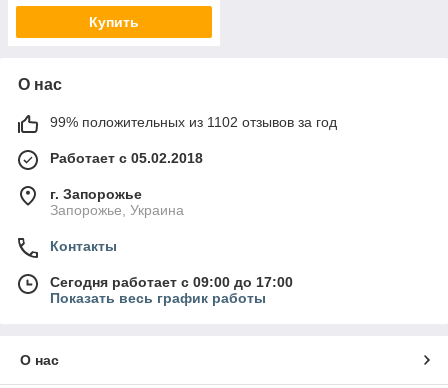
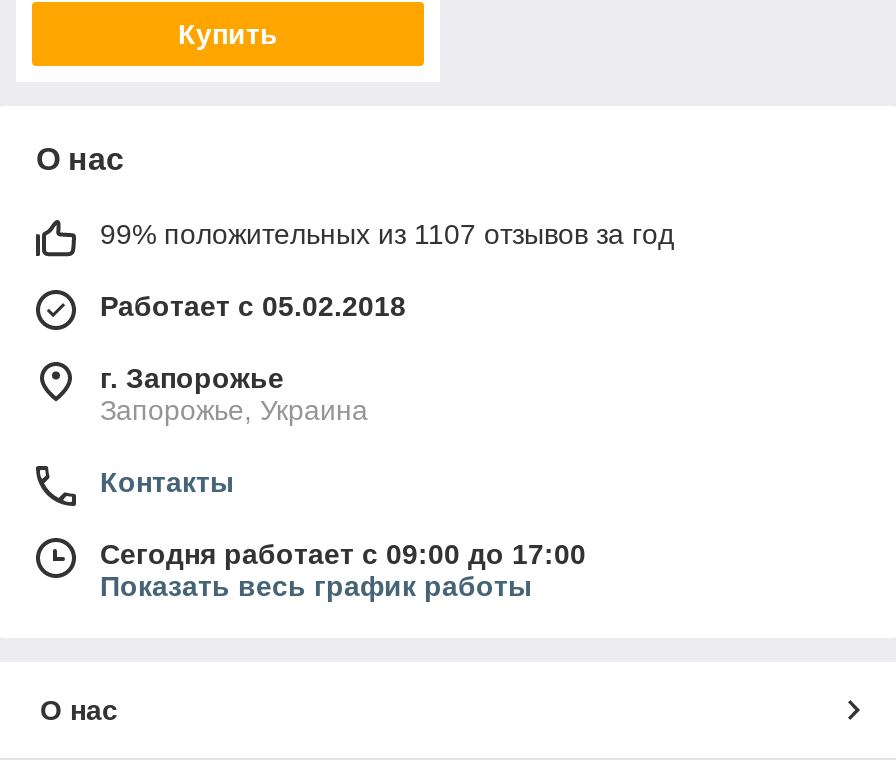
- 99% положительных из 1102 отзывов за год
+ 99% положительных из 1107 отзывов за год
